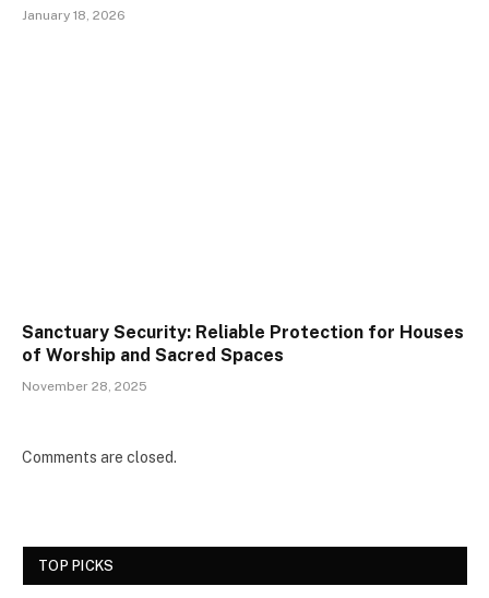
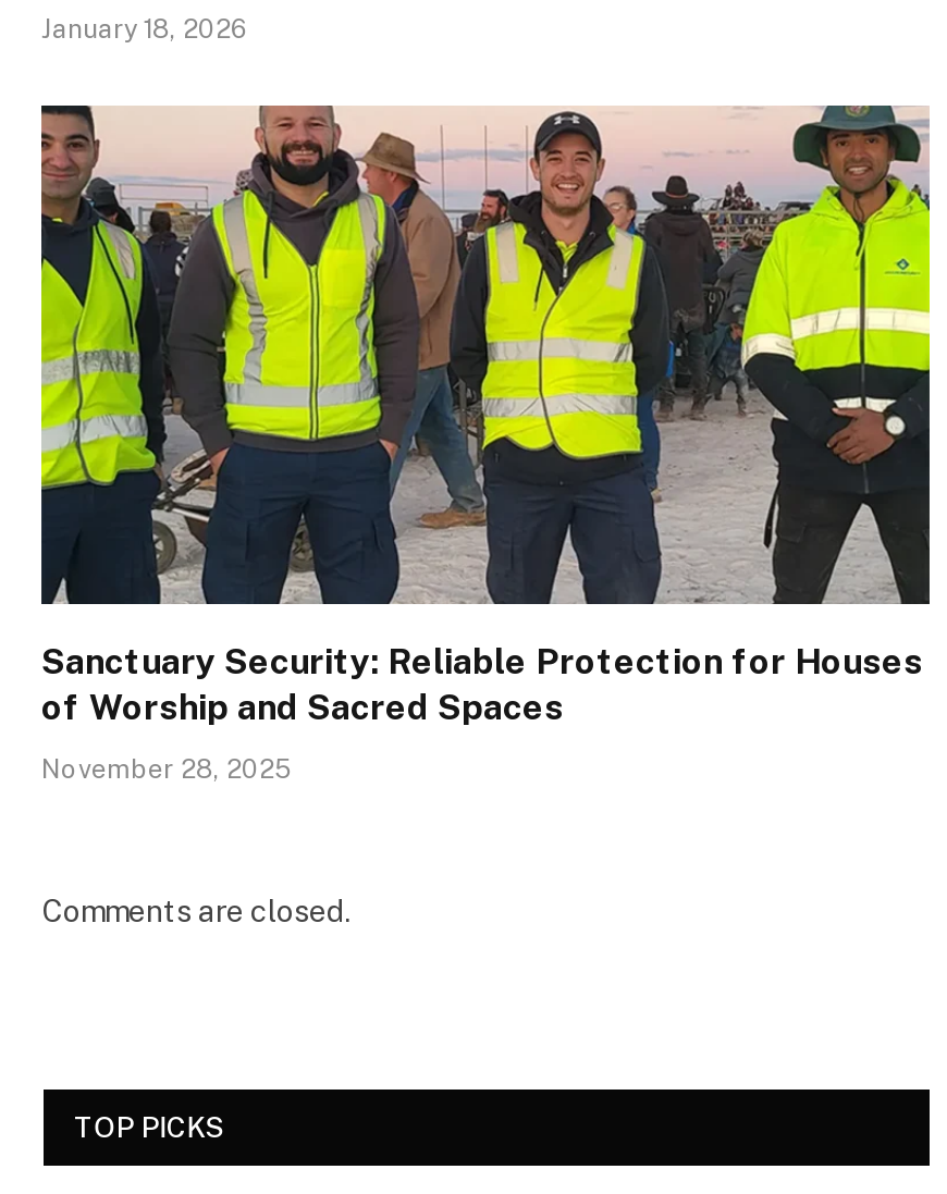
+ [image]
